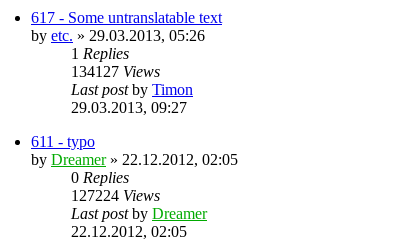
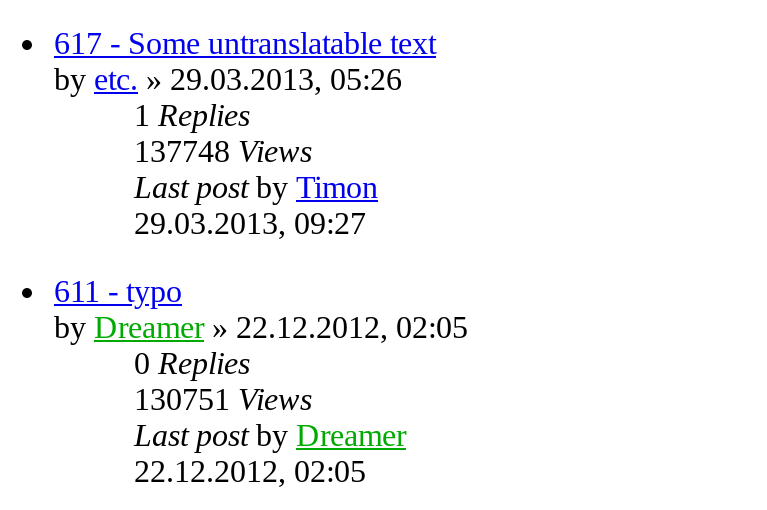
- 134127 Views
+ 137748 Views

- 127224 Views
+ 130751 Views
